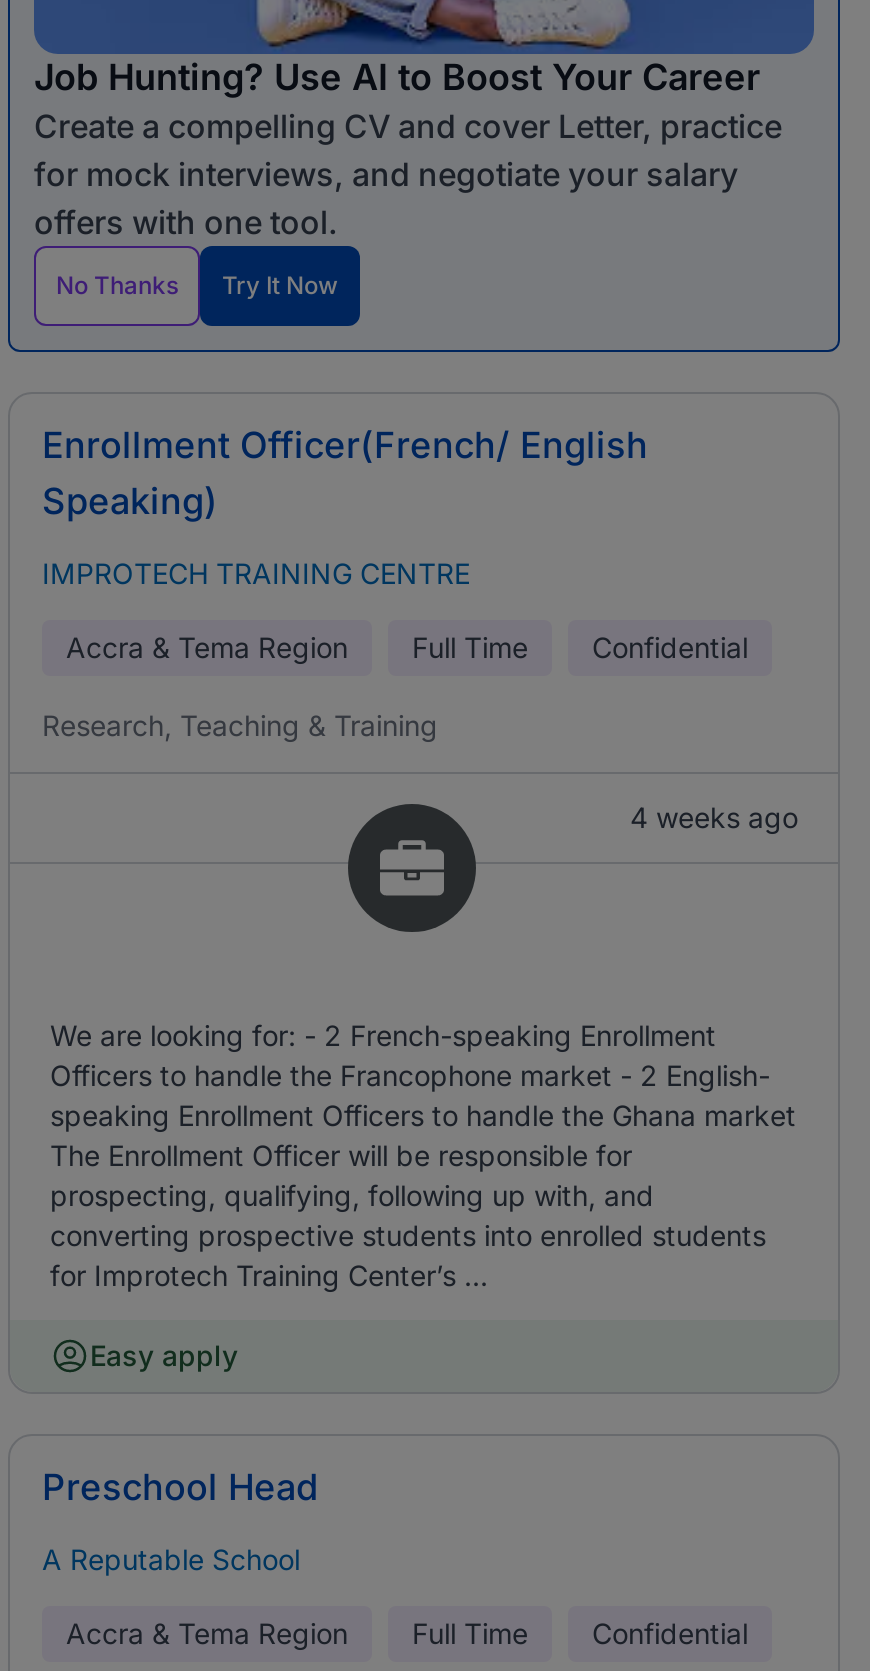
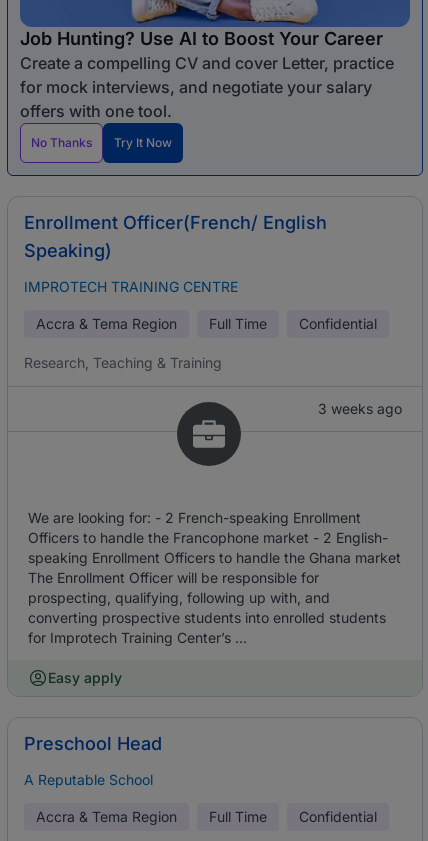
- 4 weeks ago
+ 3 weeks ago
